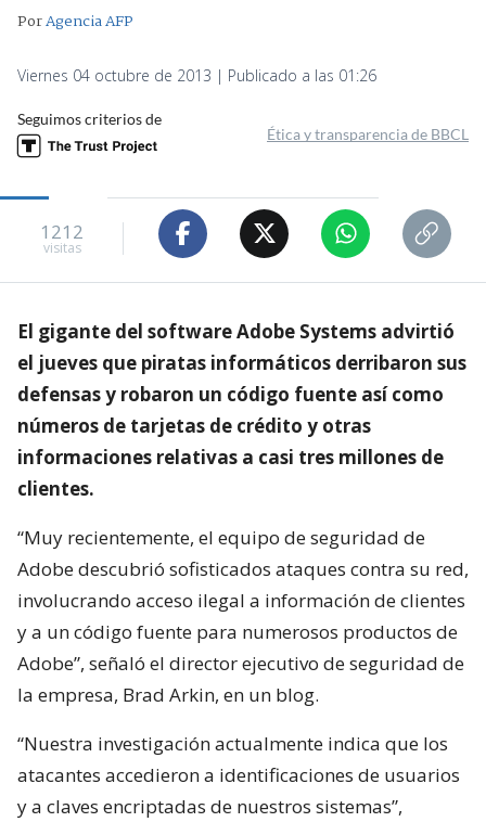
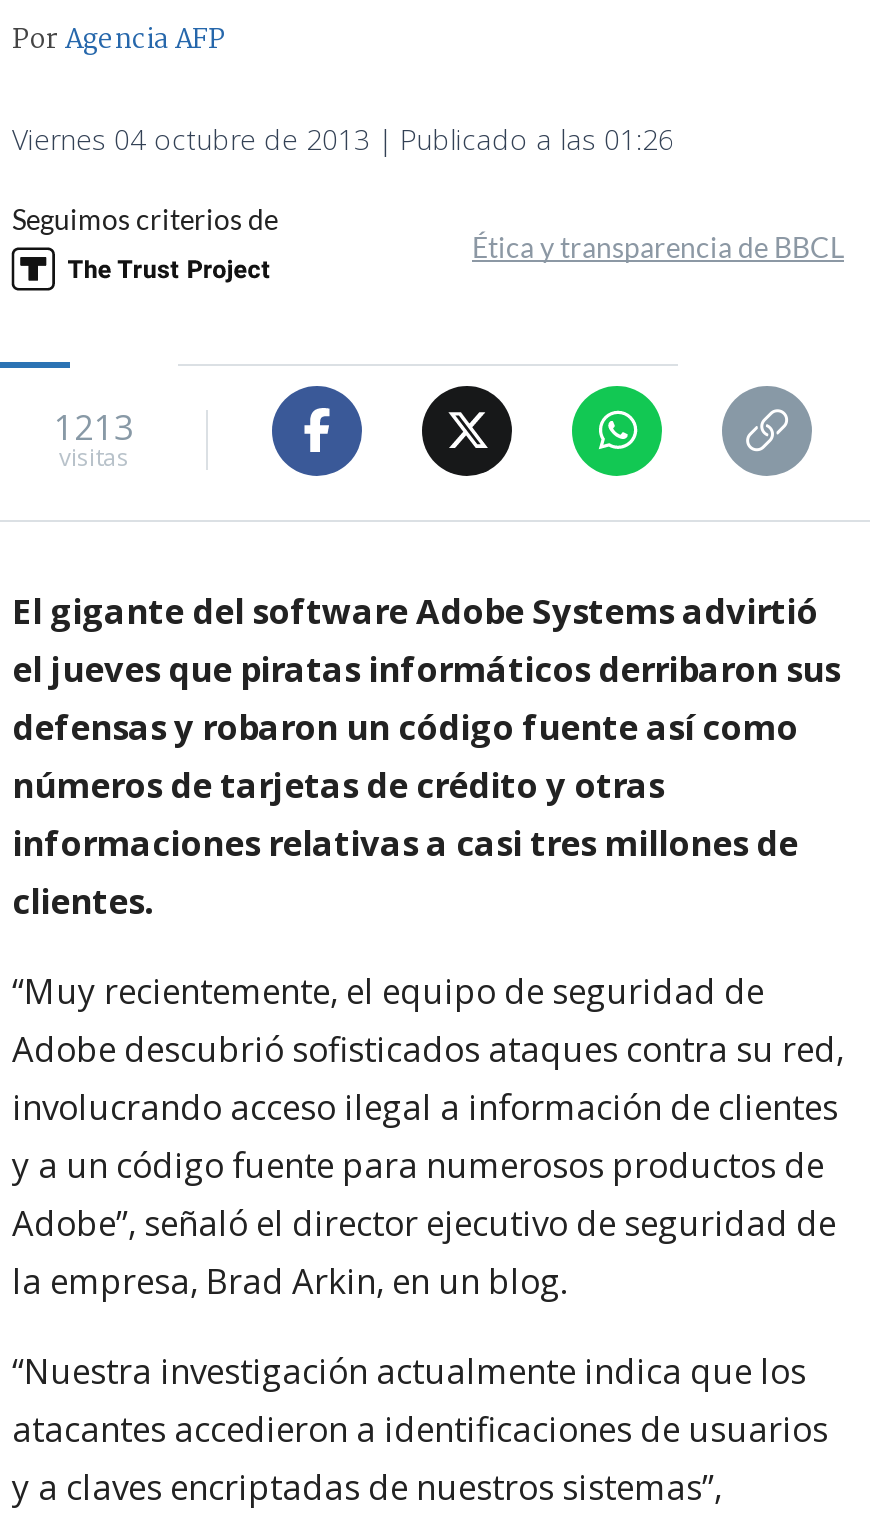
- 1212
+ 1213
